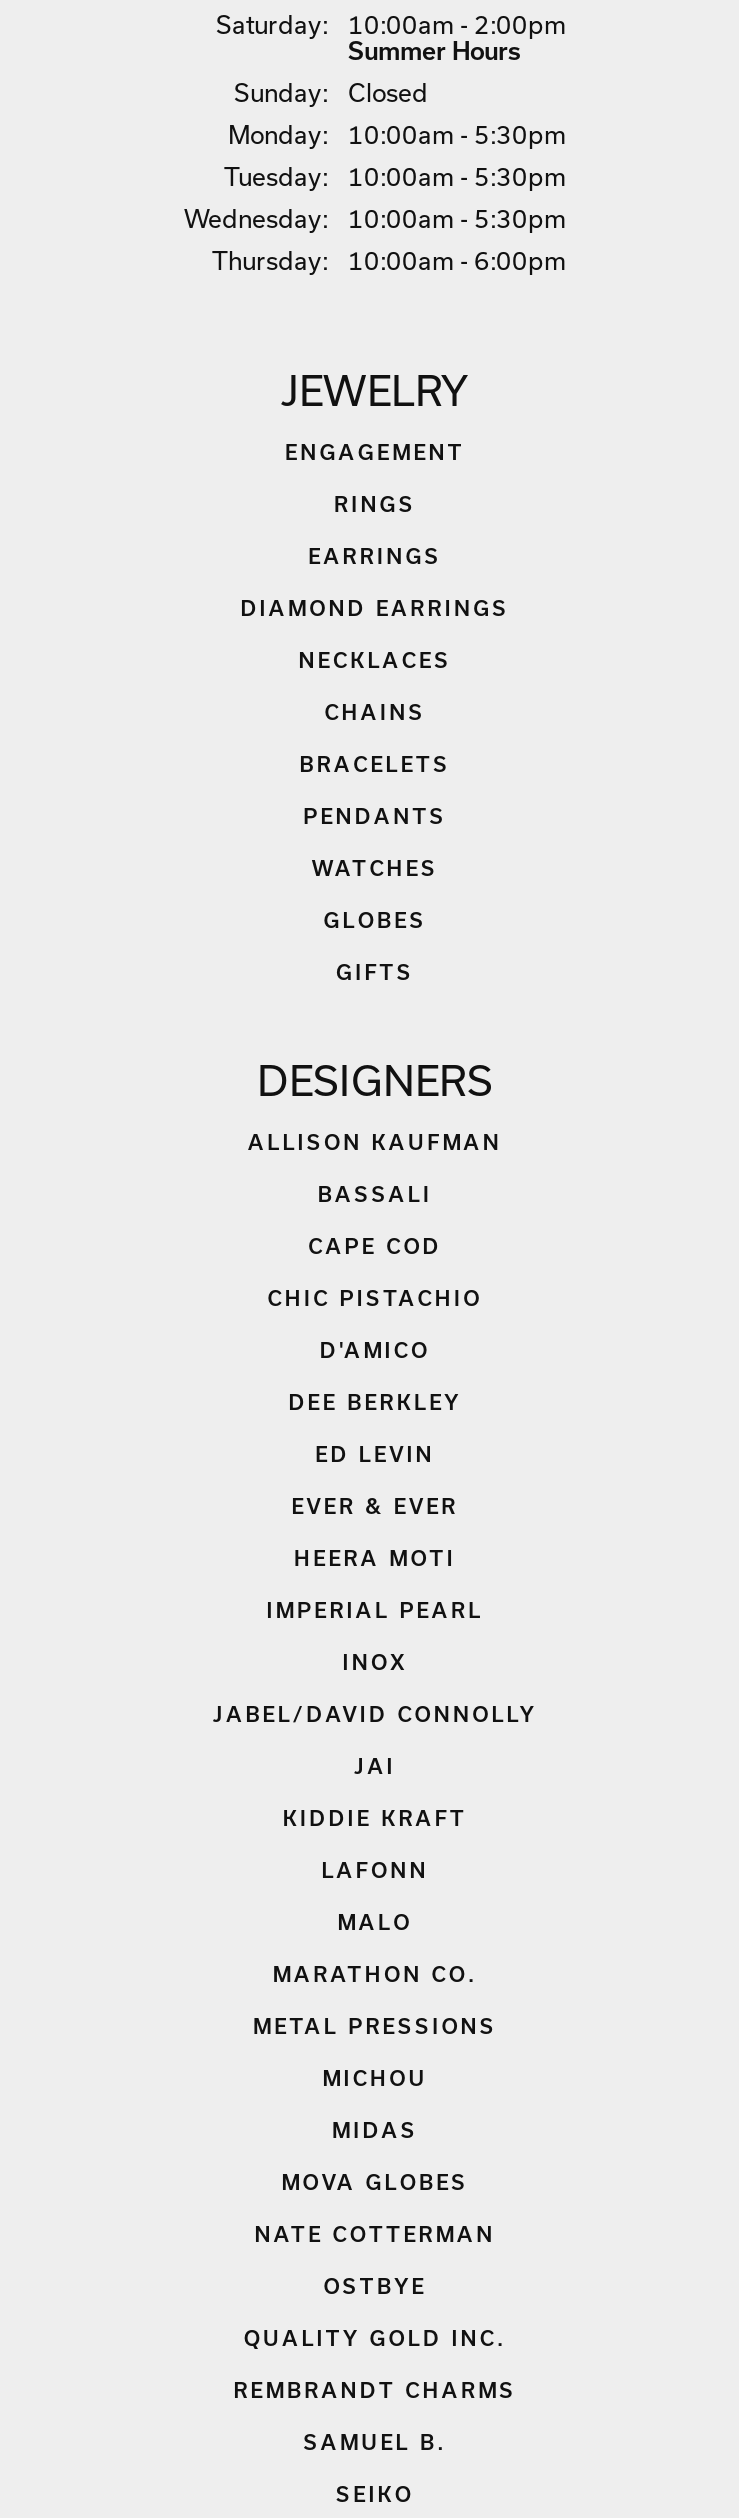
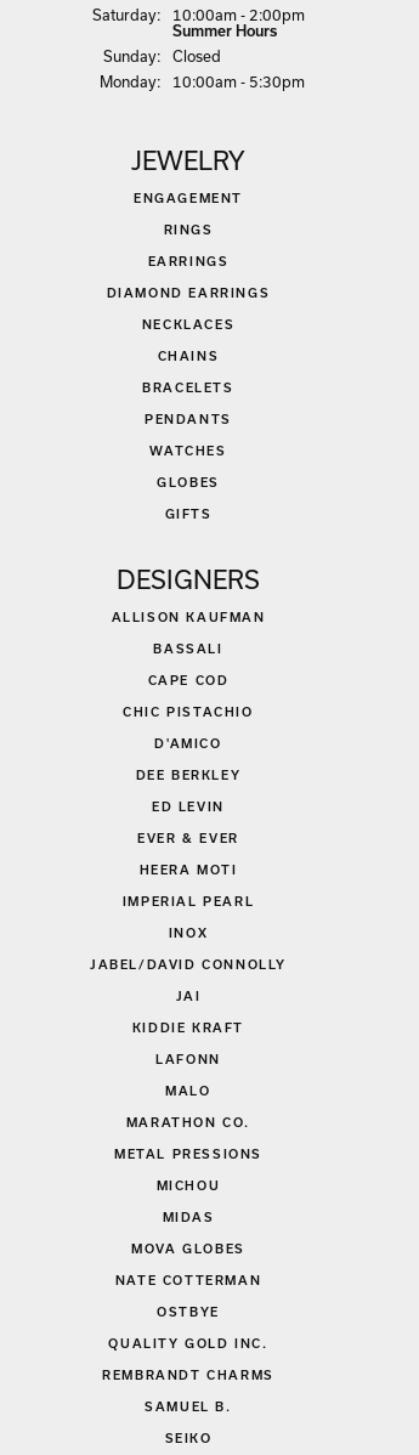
- Tuesday:
- 10:00am - 5:30pm
- Wednesday:
- 10:00am - 5:30pm
- Thu rsday:
- 10:00am - 6:00pm
